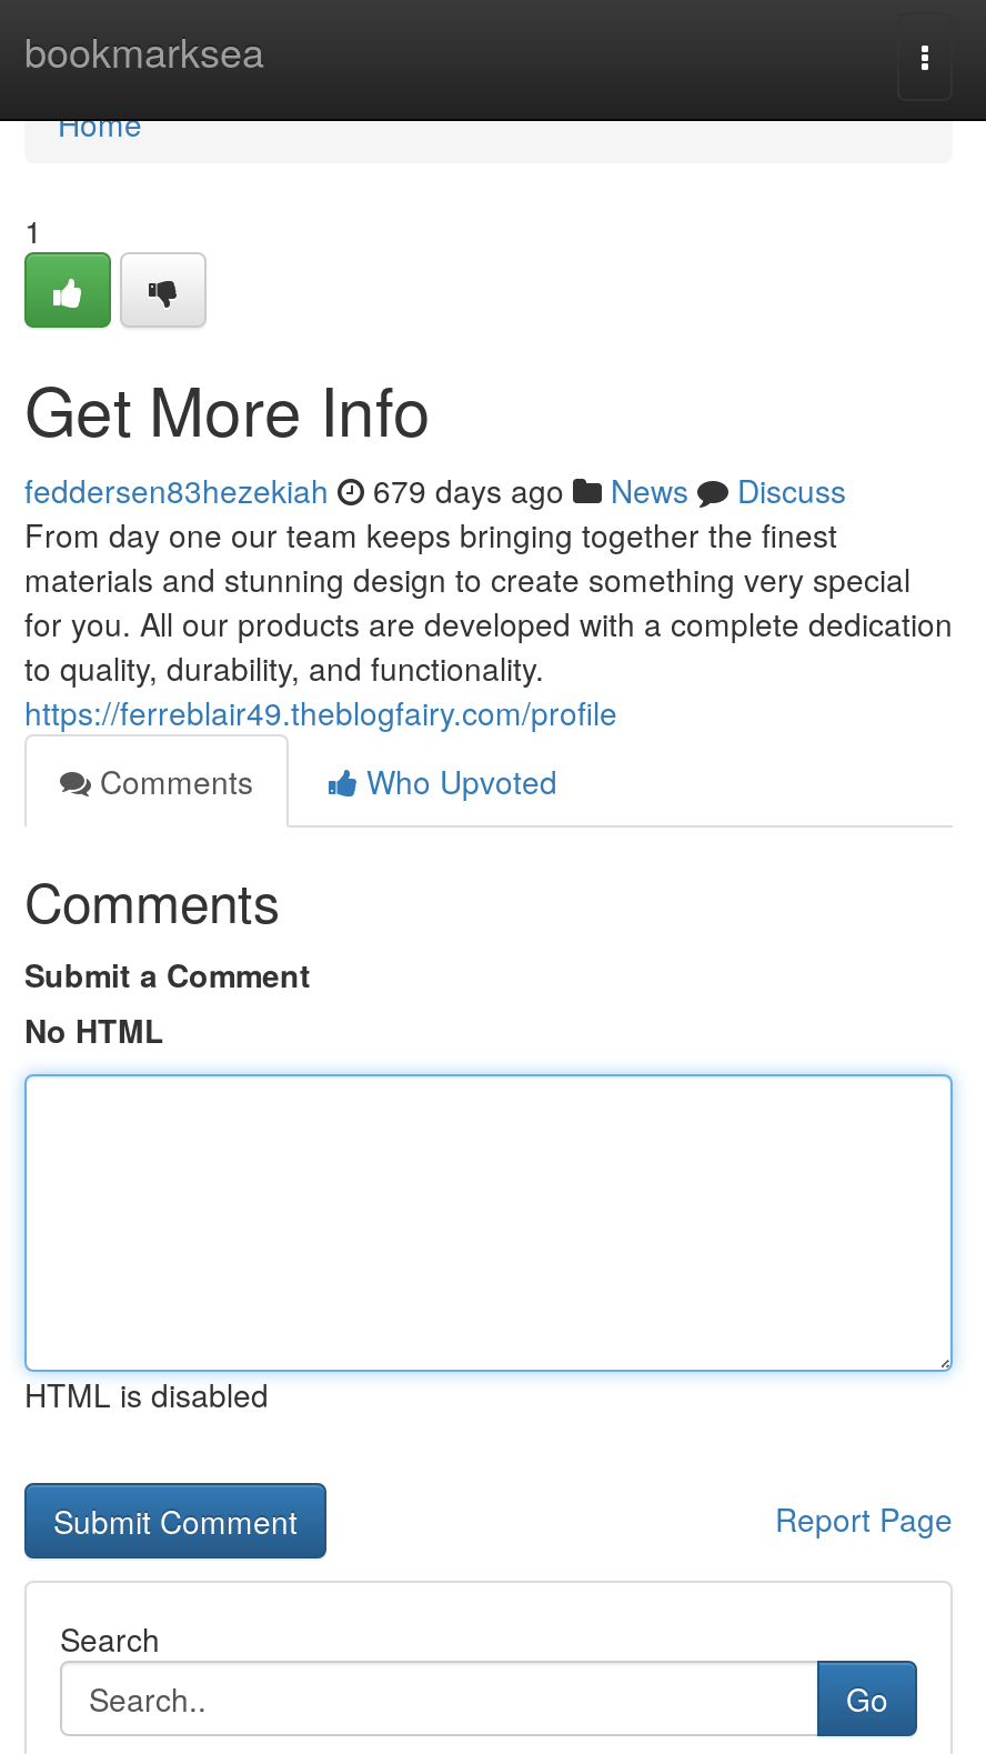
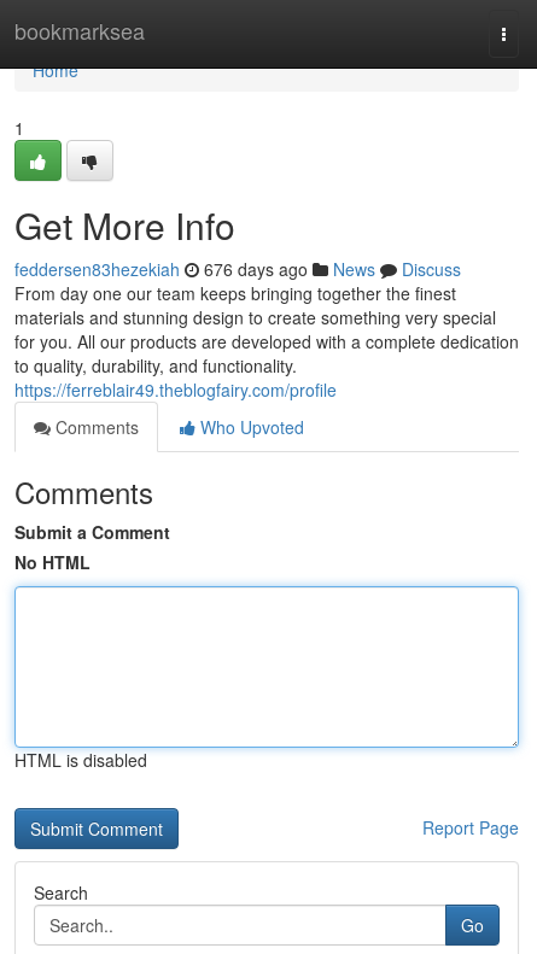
- feddersen83hezekiah 679 days ago News Discuss
+ feddersen83hezekiah 676 days ago News Discuss
